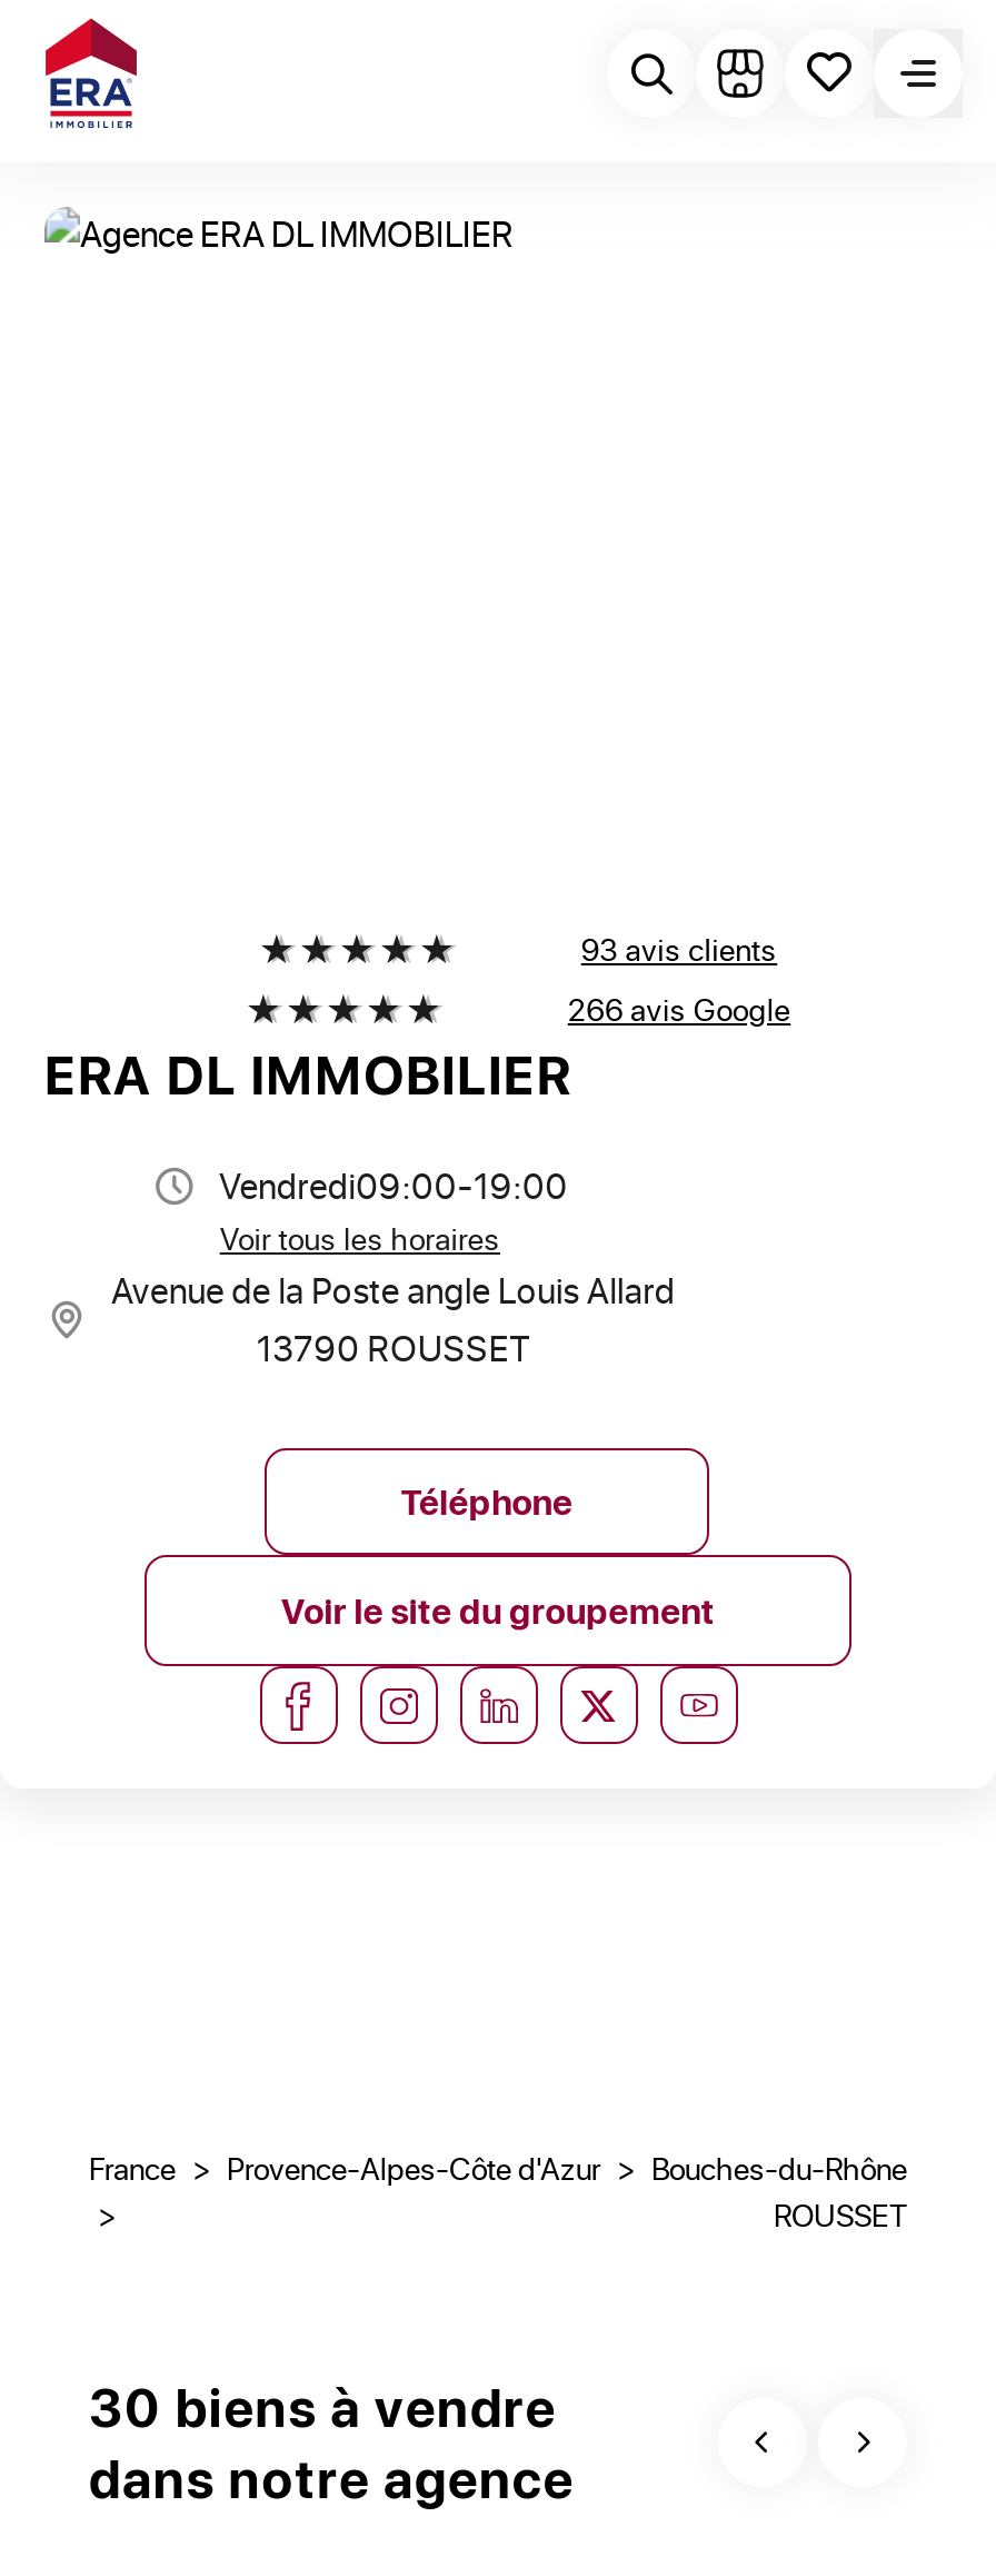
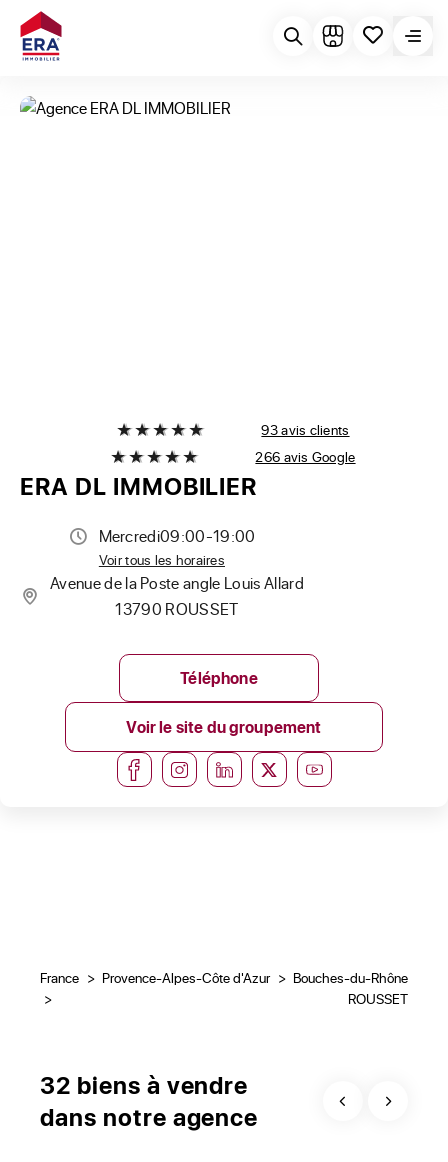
- Vendredi09:00-19:00
+ Mercredi09:00-19:00

- 30 biens à vendre
+ 32 biens à vendre
